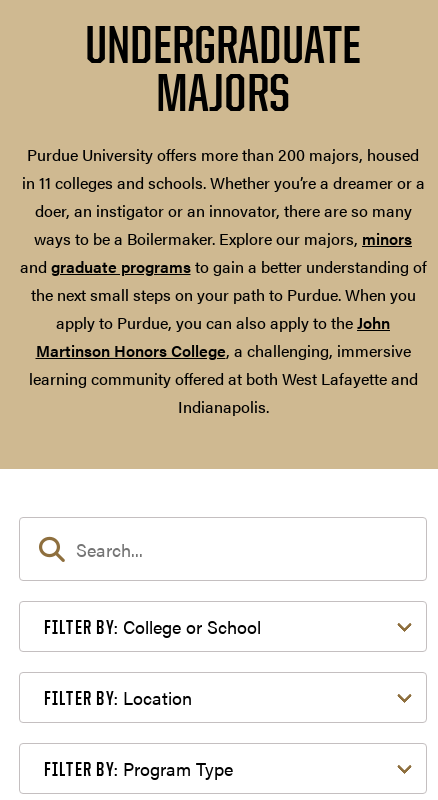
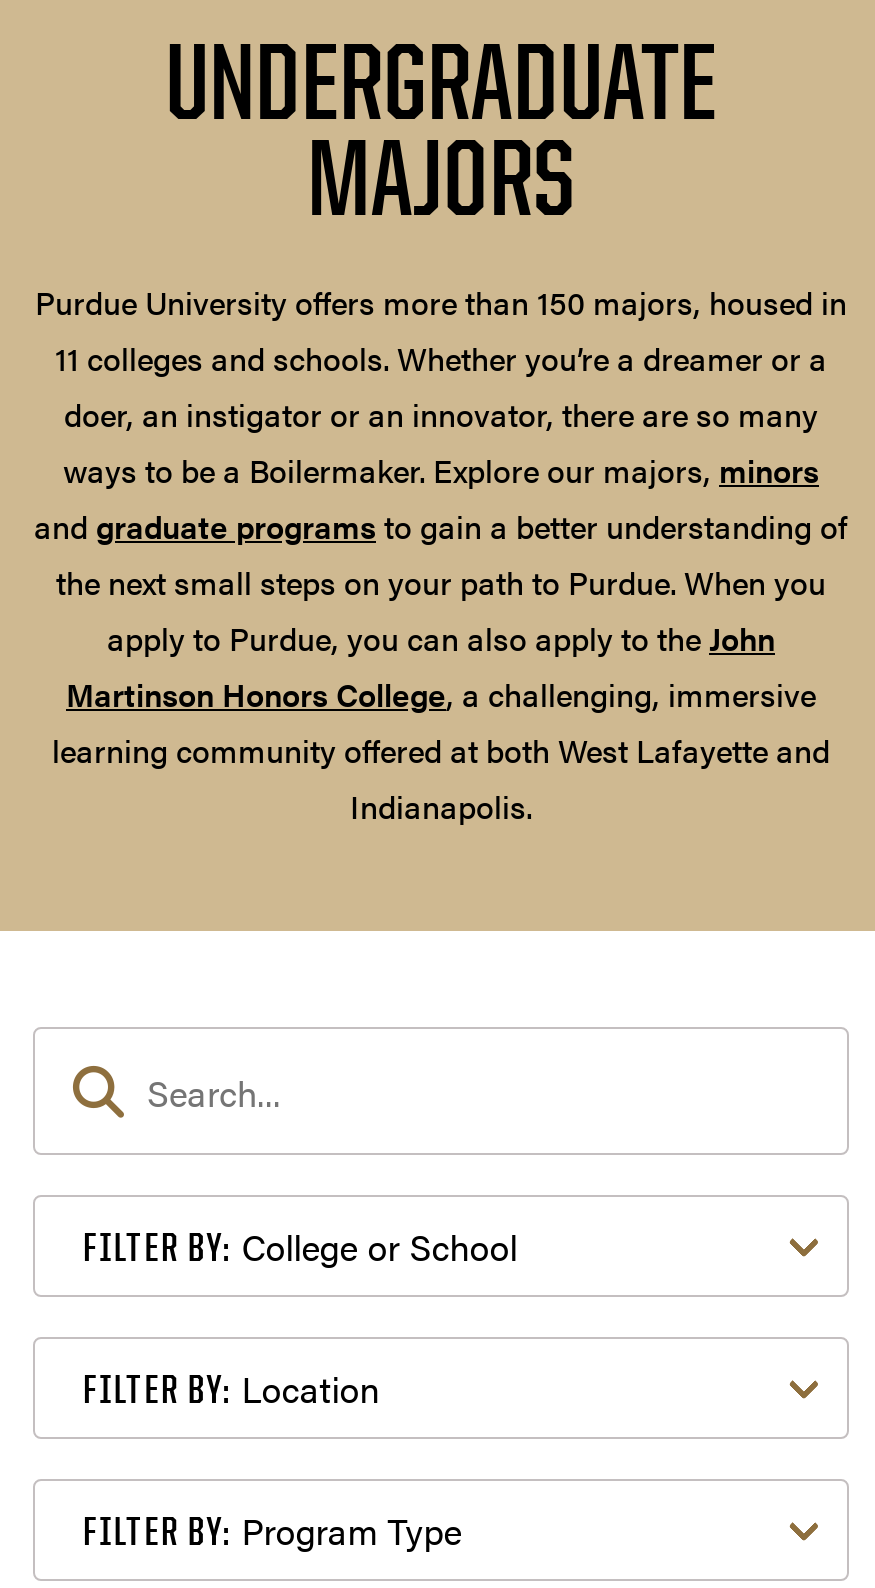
- Purdue University offers more than 200 majors, housed
- in 11 colleges and schools. Whether you’re a dreamer or a
+ Purdue University offers more than 150 majors, housed in
+ 11 colleges and schools. Whether you’re a dreamer or a
